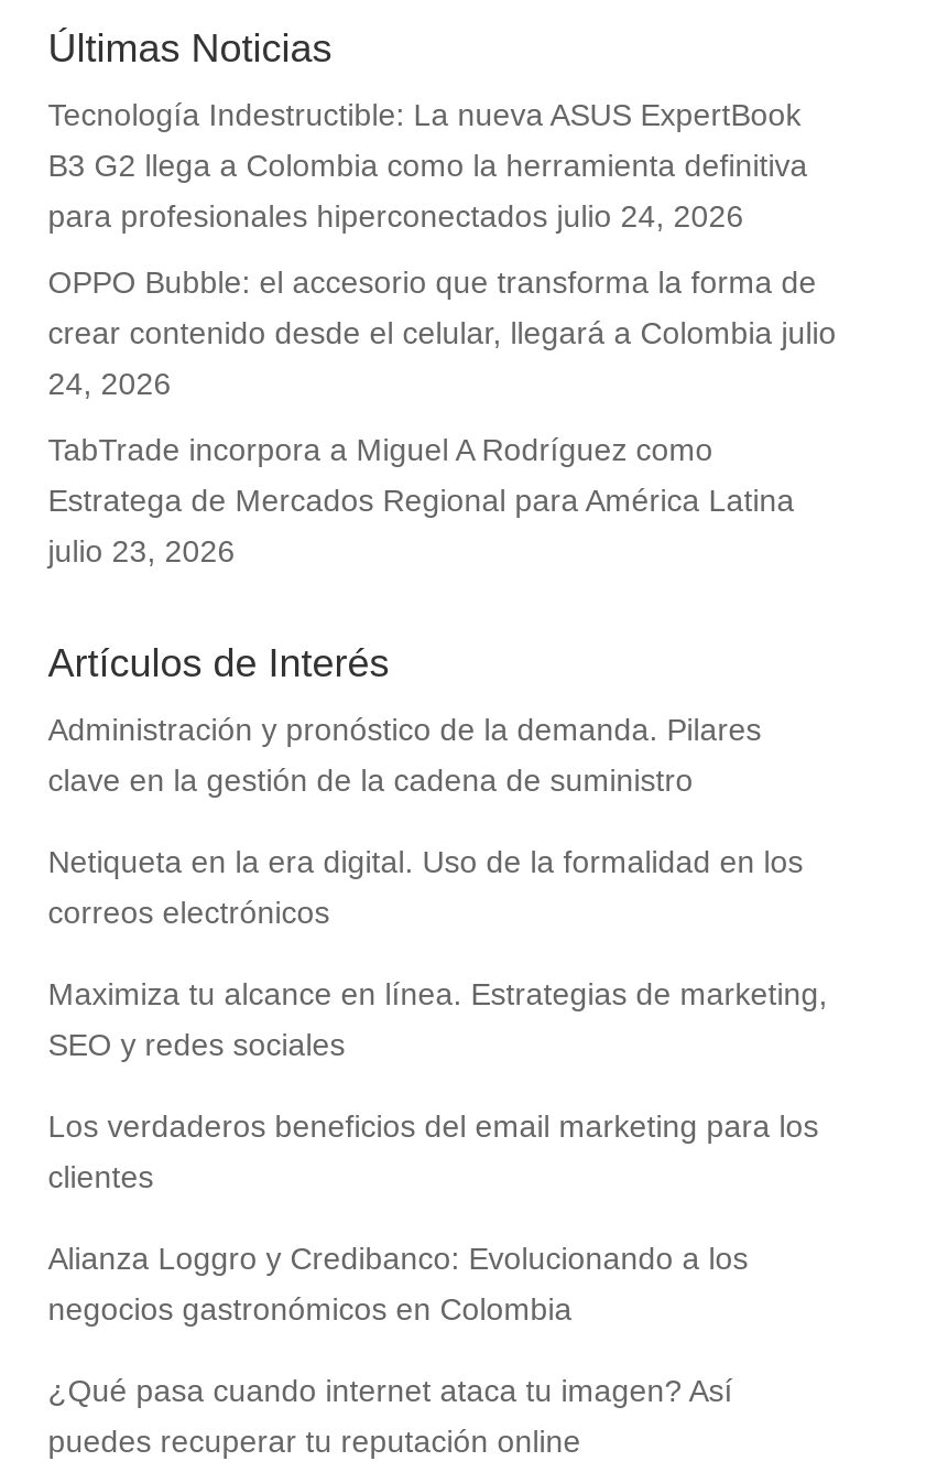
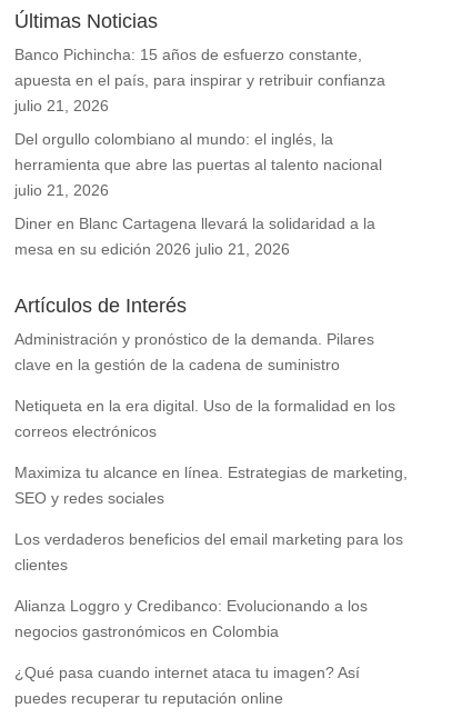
- Tecnología Indestructible: La nueva ASUS ExpertBook
- B3 G2 llega a Colombia como la herramienta definitiva
- para profesionales hiperconectados julio 24, 2026
+ Banco Pichincha: 15 años de esfuerzo constante,
+ apuesta en el país, para inspirar y retribuir confianza
+ julio 21, 2026

- OPPO Bubble: el accesorio que transforma la forma de
- crear contenido desde el celular, llegará a Colombia julio
- 24, 2026
+ Del orgullo colombiano al mundo: el inglés, la
+ herramienta que abre las puertas al talento nacional
+ julio 21, 2026

- TabTrade incorpora a Miguel A Rodríguez como
- Estratega de Mercados Regional para América Latina
- julio 23, 2026
+ Diner en Blanc Cartagena llevará la solidaridad a la
+ mesa en su edición 2026 julio 21, 2026
